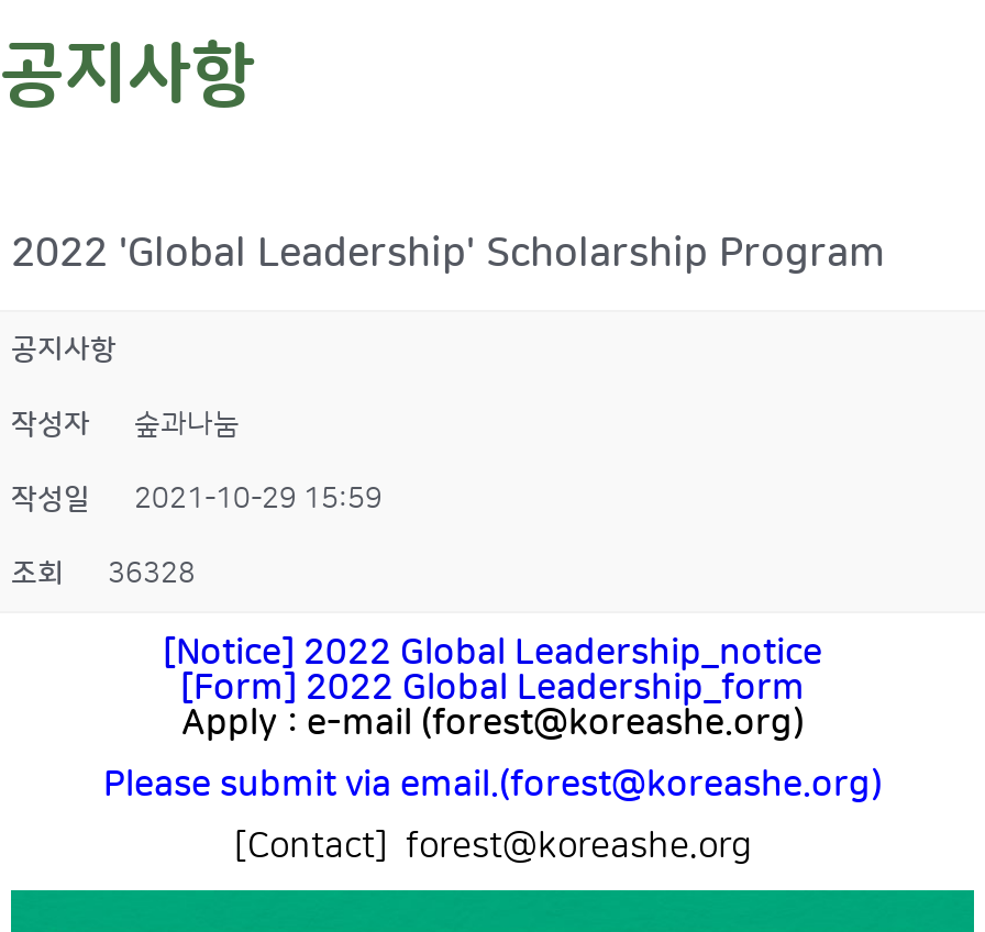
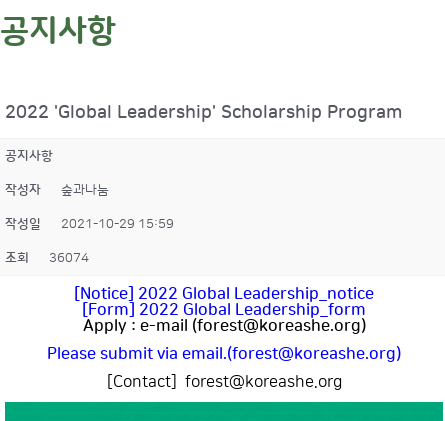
- 조회 36328
+ 조회 36074
